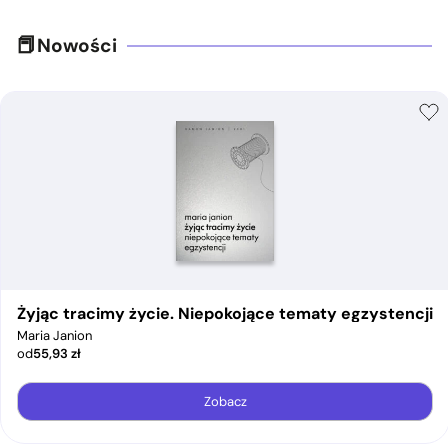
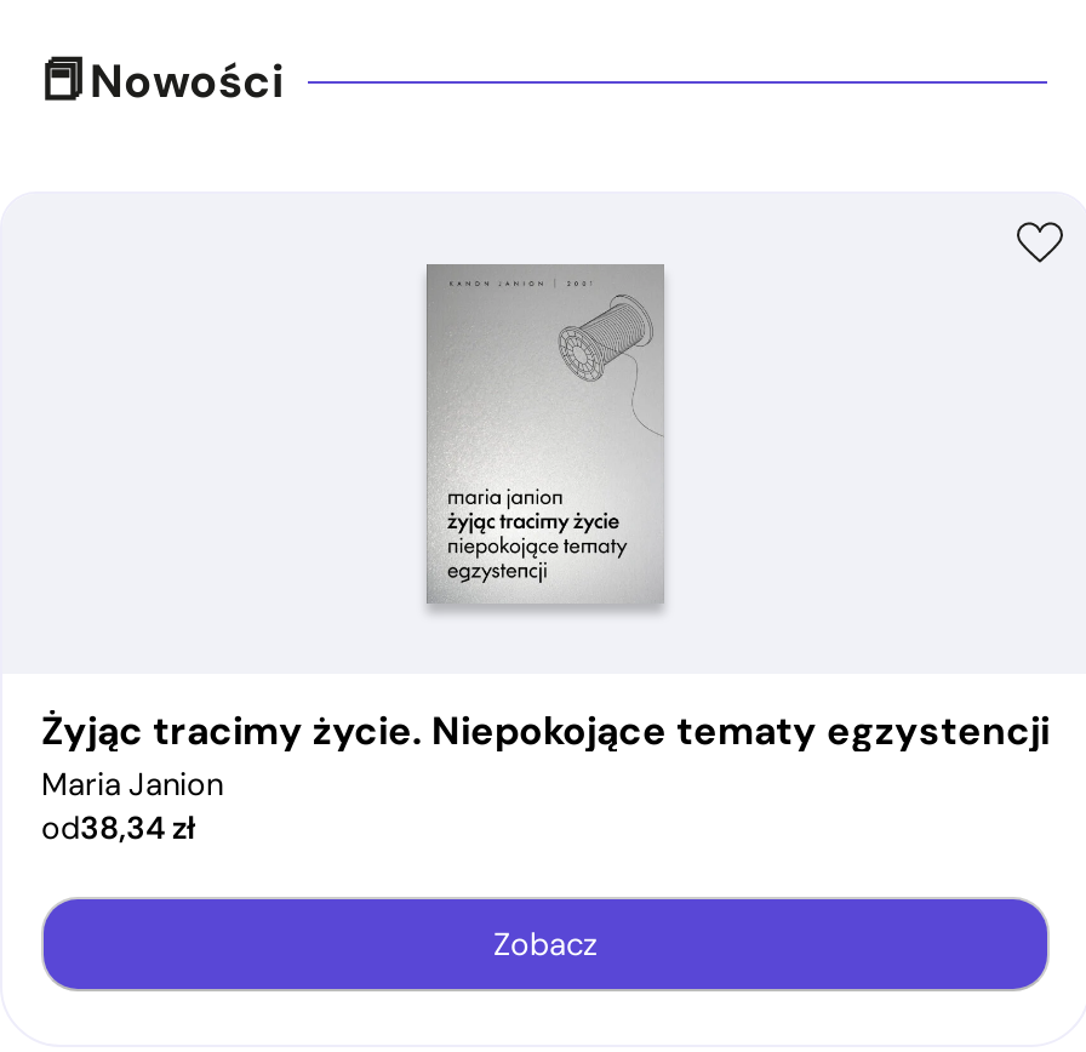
- od55,93 zł
+ od38,34 zł
